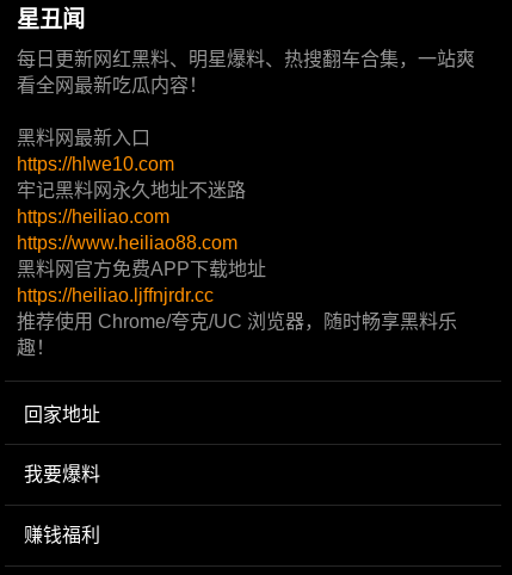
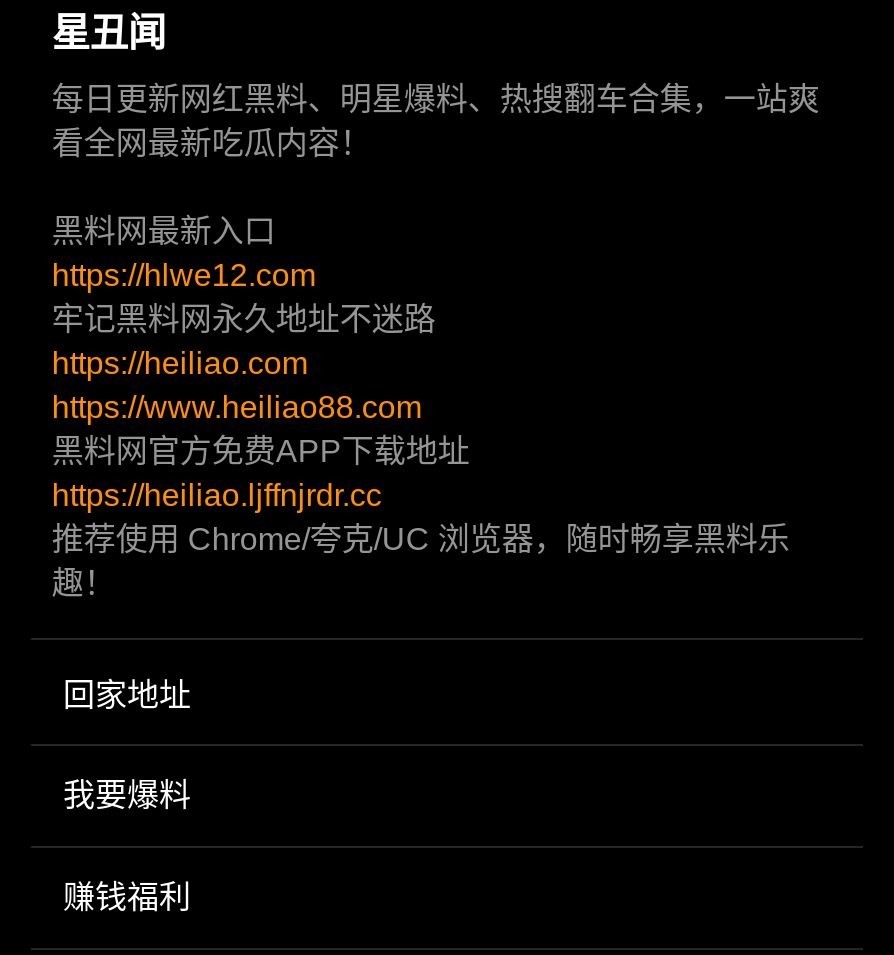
- https://hlwe10.com
+ https://hlwe12.com
